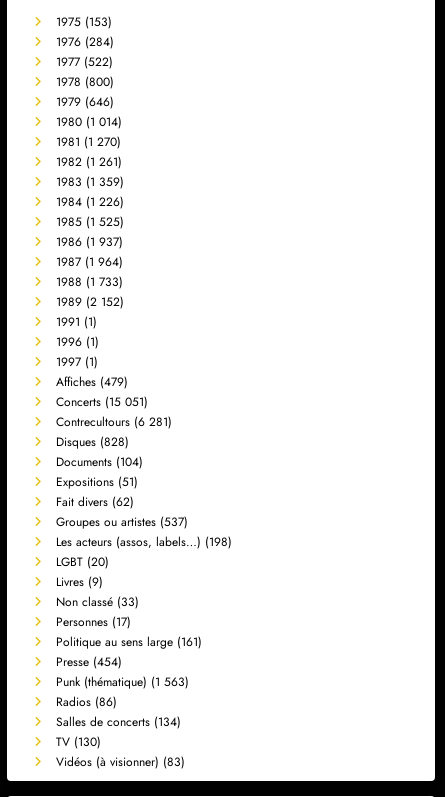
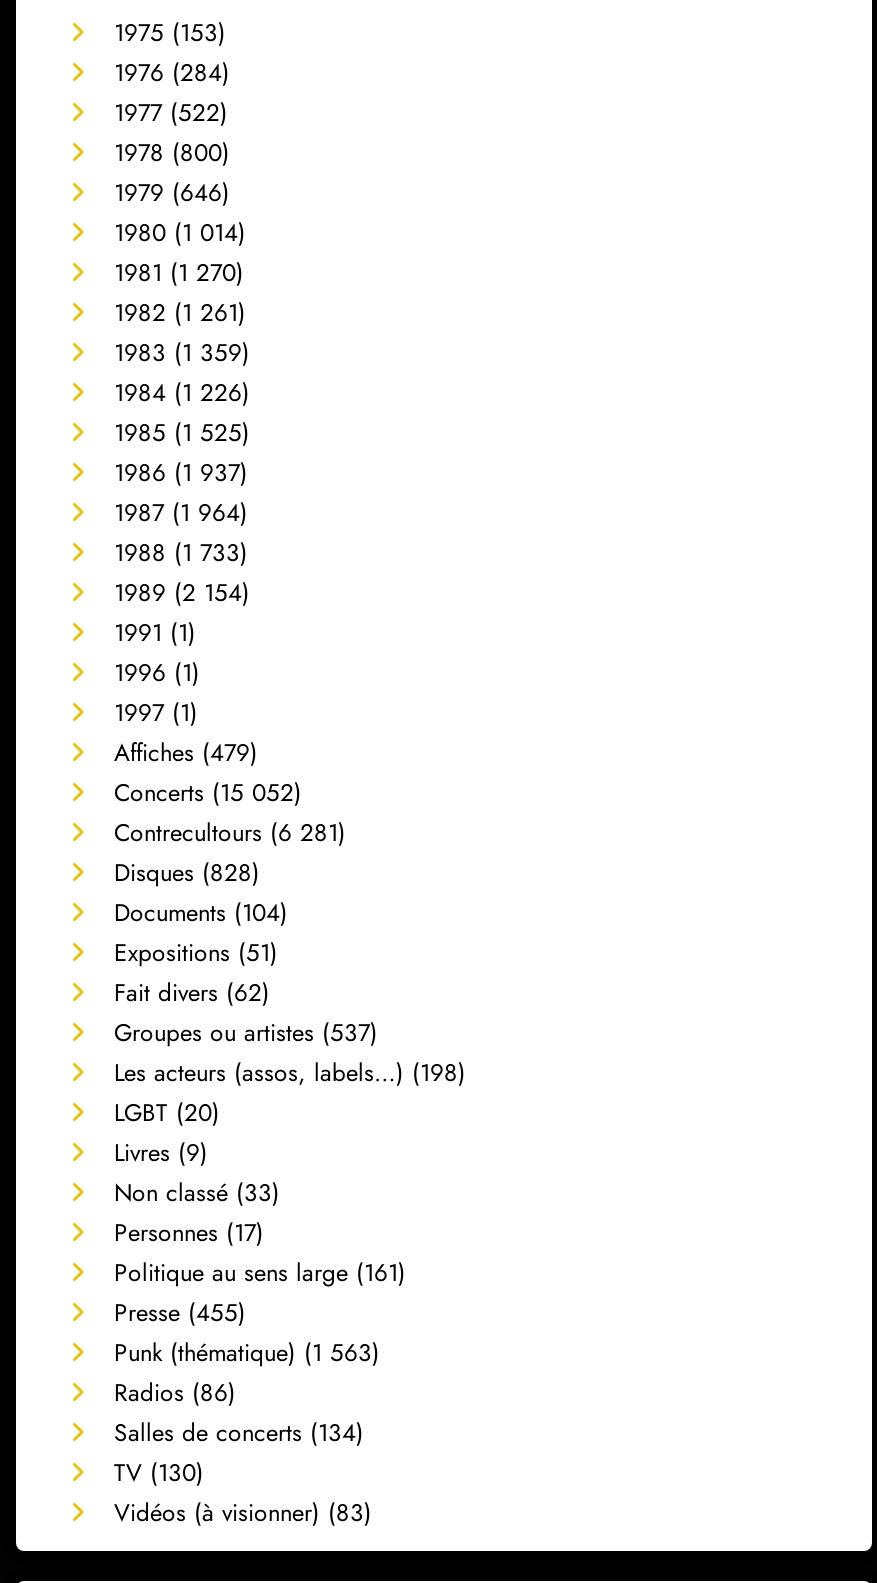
- 1989 (2 152)
+ 1989 (2 154)

- Concerts (15 051)
+ Concerts (15 052)

- Presse (454)
+ Presse (455)
